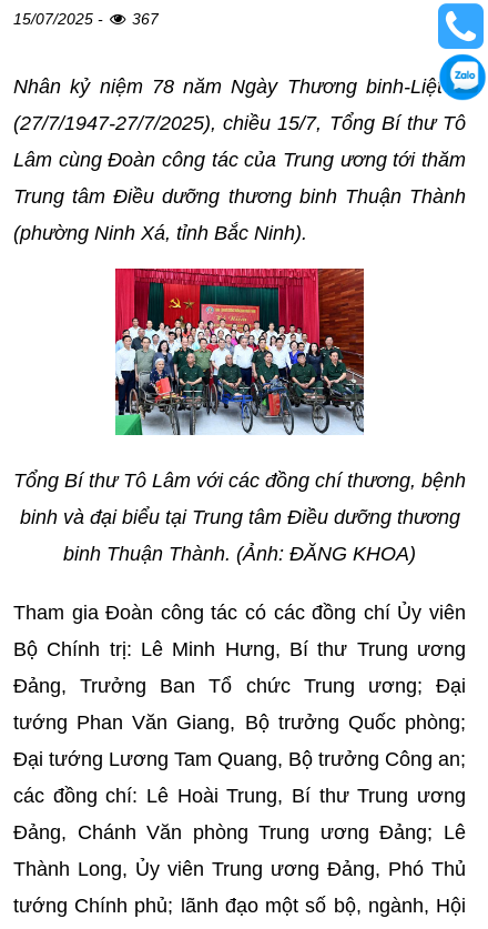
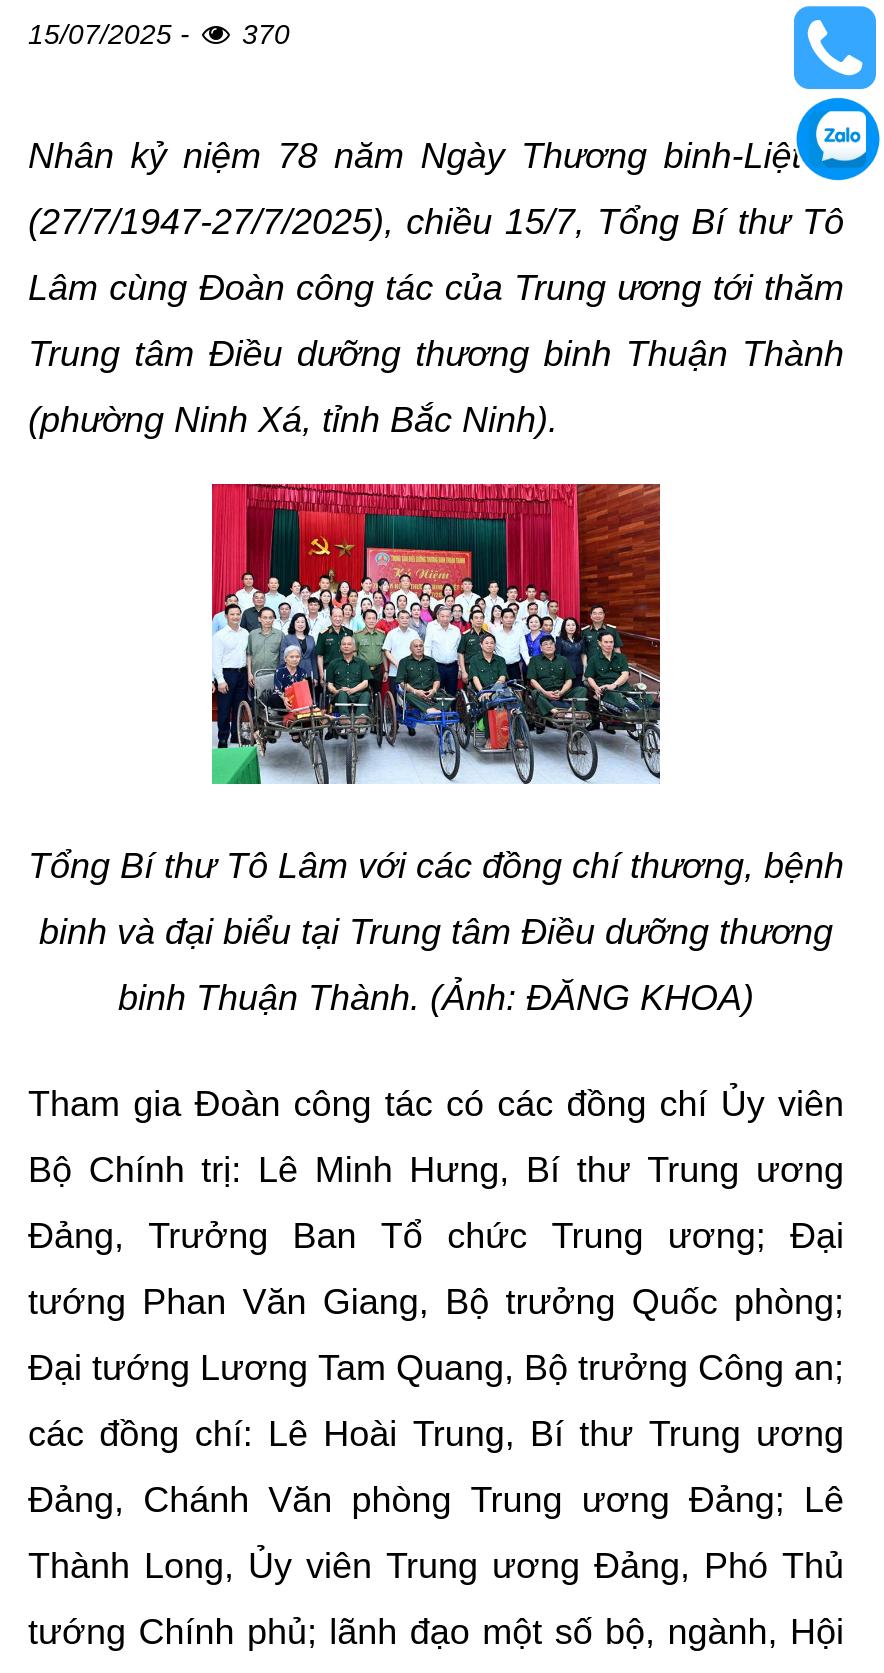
- 15/07/2025 - 367
+ 15/07/2025 - 370
